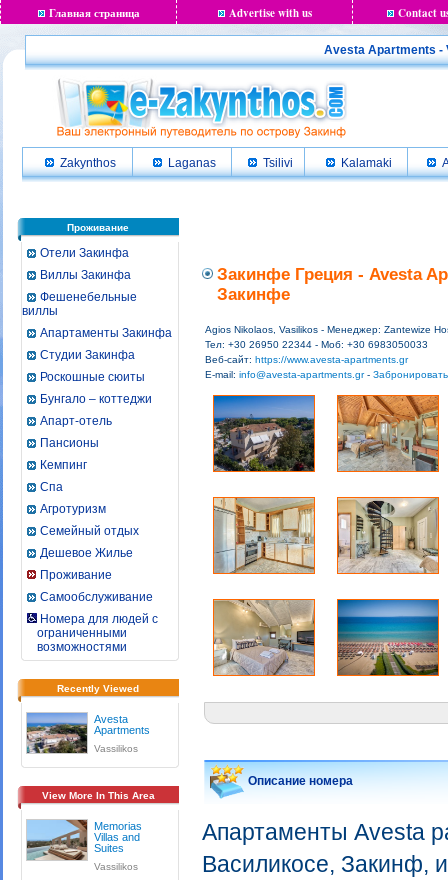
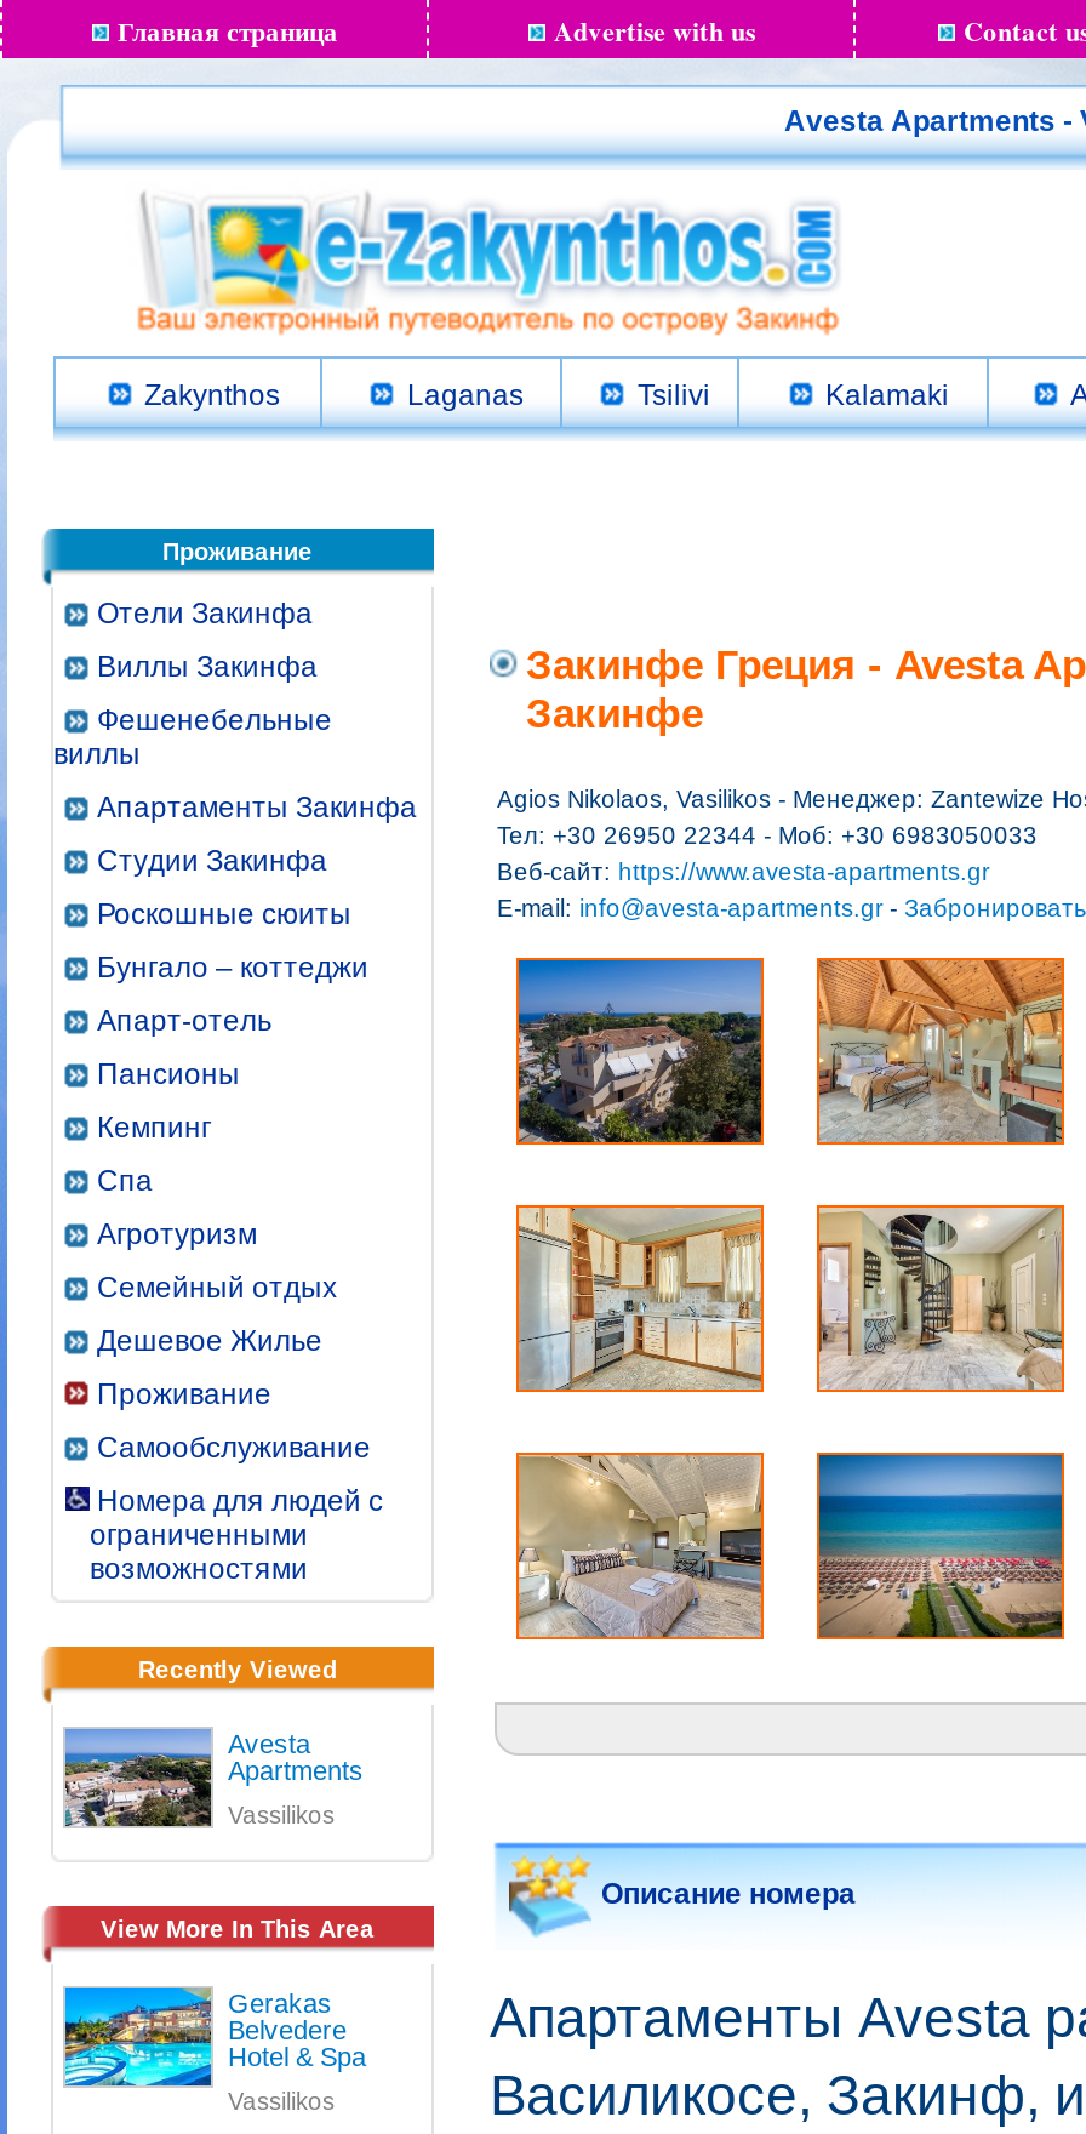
- [image]
- Memorias
- Villas and
- Suites
+ [image]
+ Gerakas
+ Belvedere
+ Hotel & Spa
